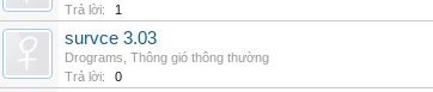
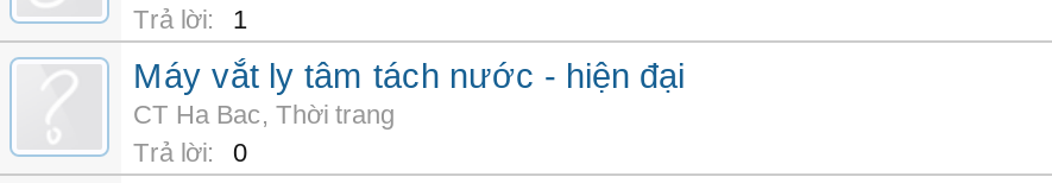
- survce 3.03
- Drograms, Thông gió thông thường
+ Máy vắt ly tâm tách nước - hiện đại
+ CT Ha Bac, Thời trang
